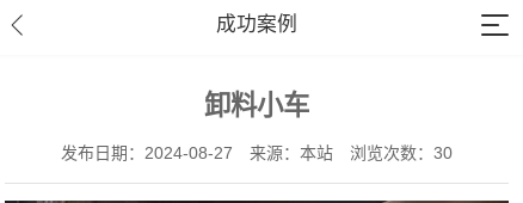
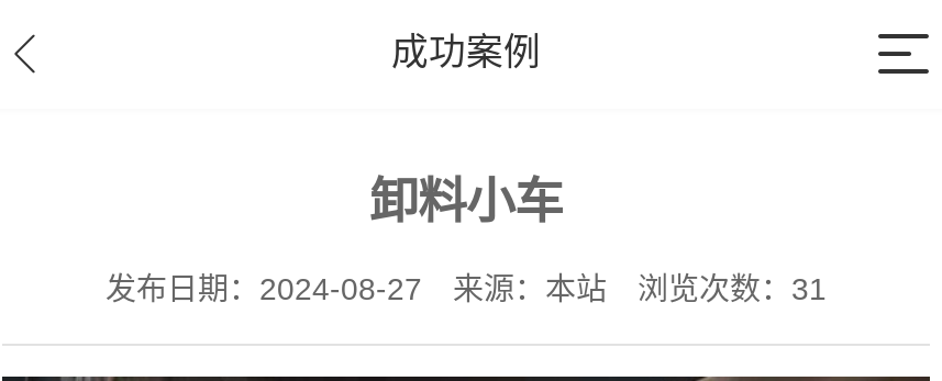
- 发布日期：2024-08-27 来源：本站 浏览次数：30
+ 发布日期：2024-08-27 来源：本站 浏览次数：31
